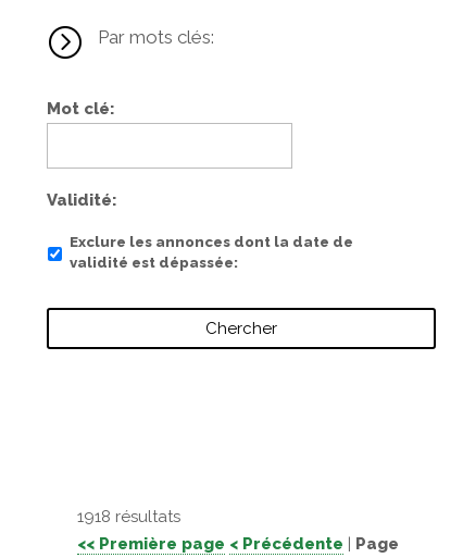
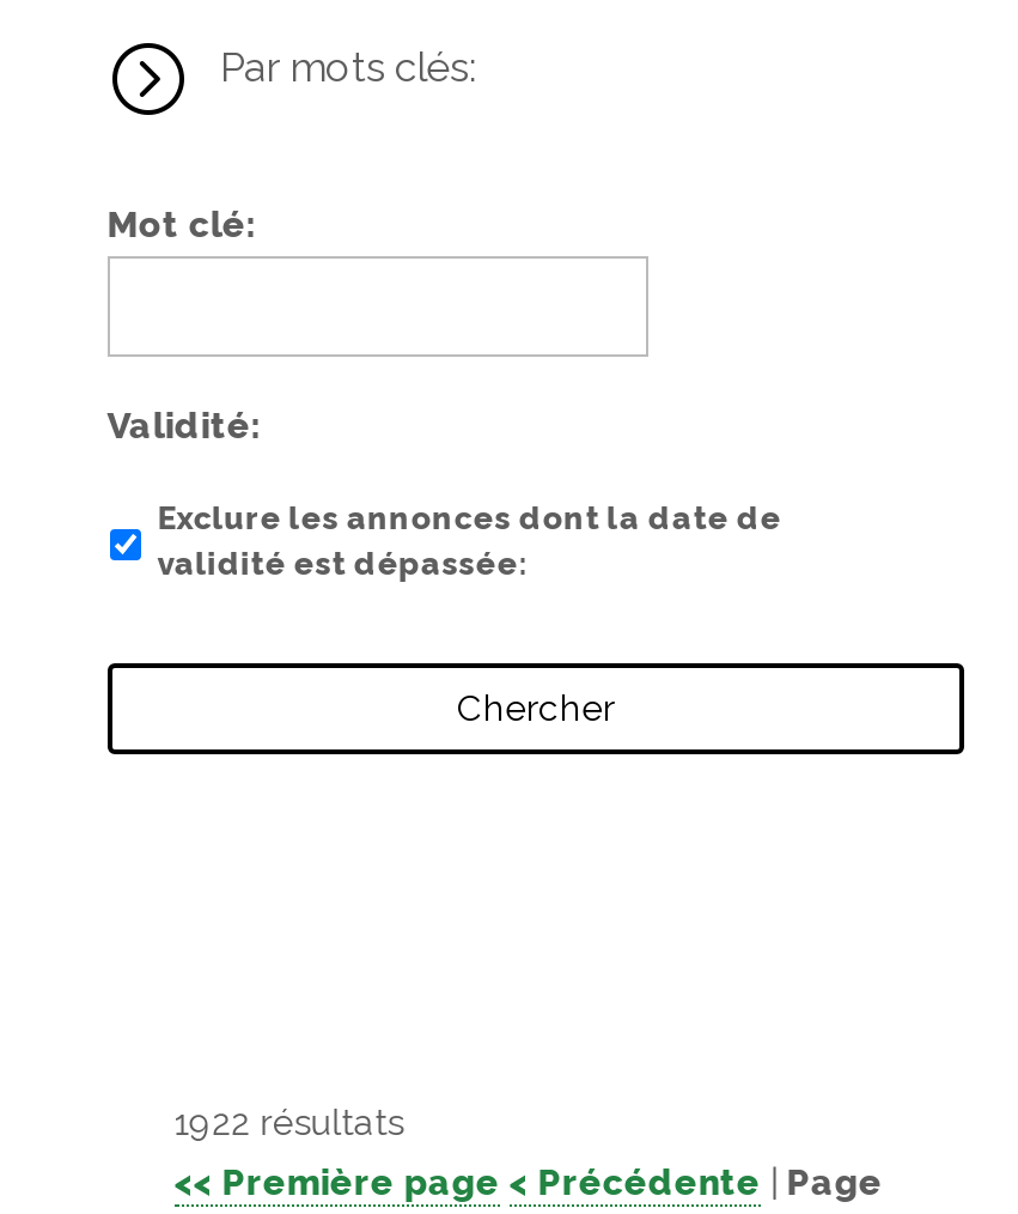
- 1918 résultats
+ 1922 résultats
